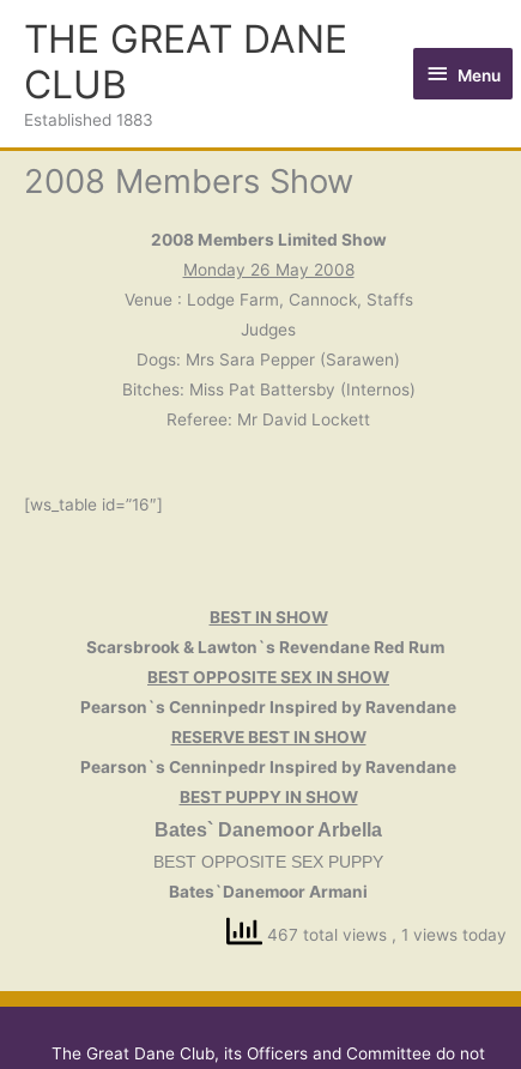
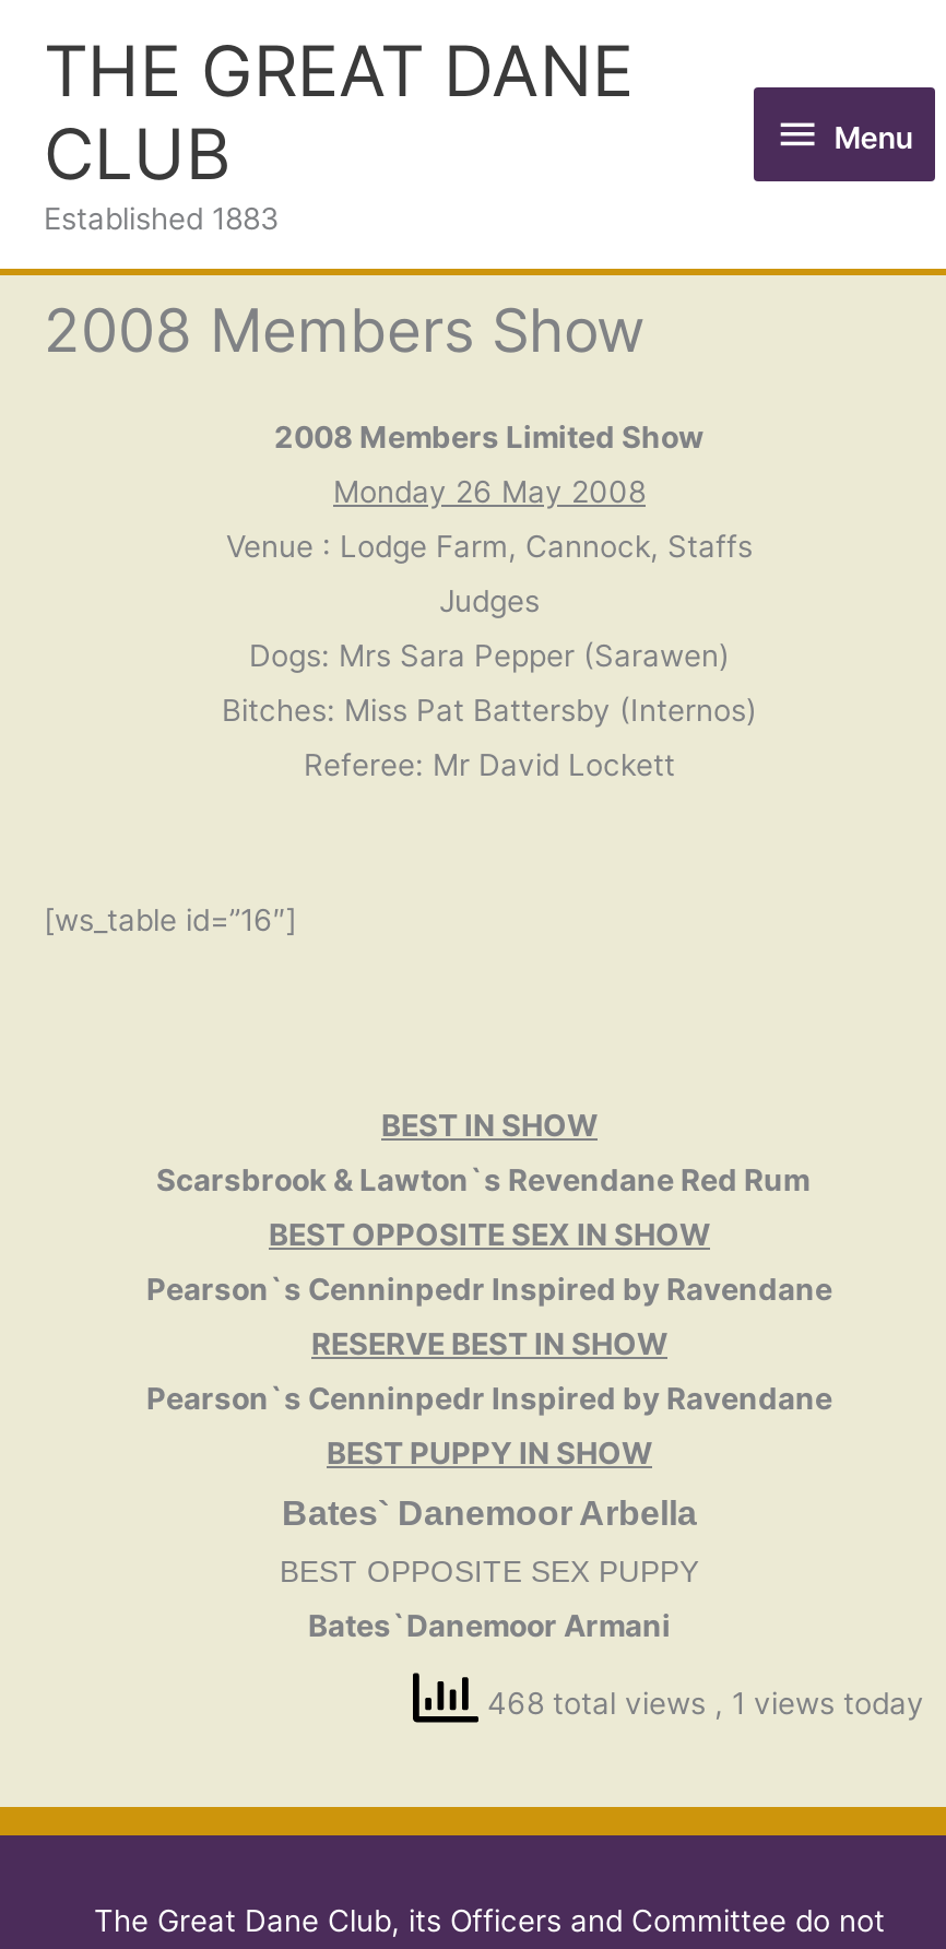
- 467 total views, 1 views today
+ 468 total views, 1 views today
